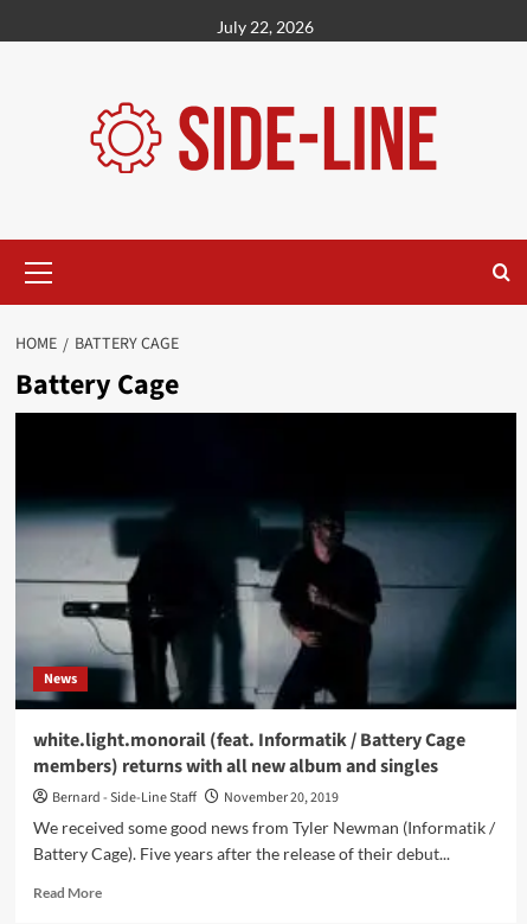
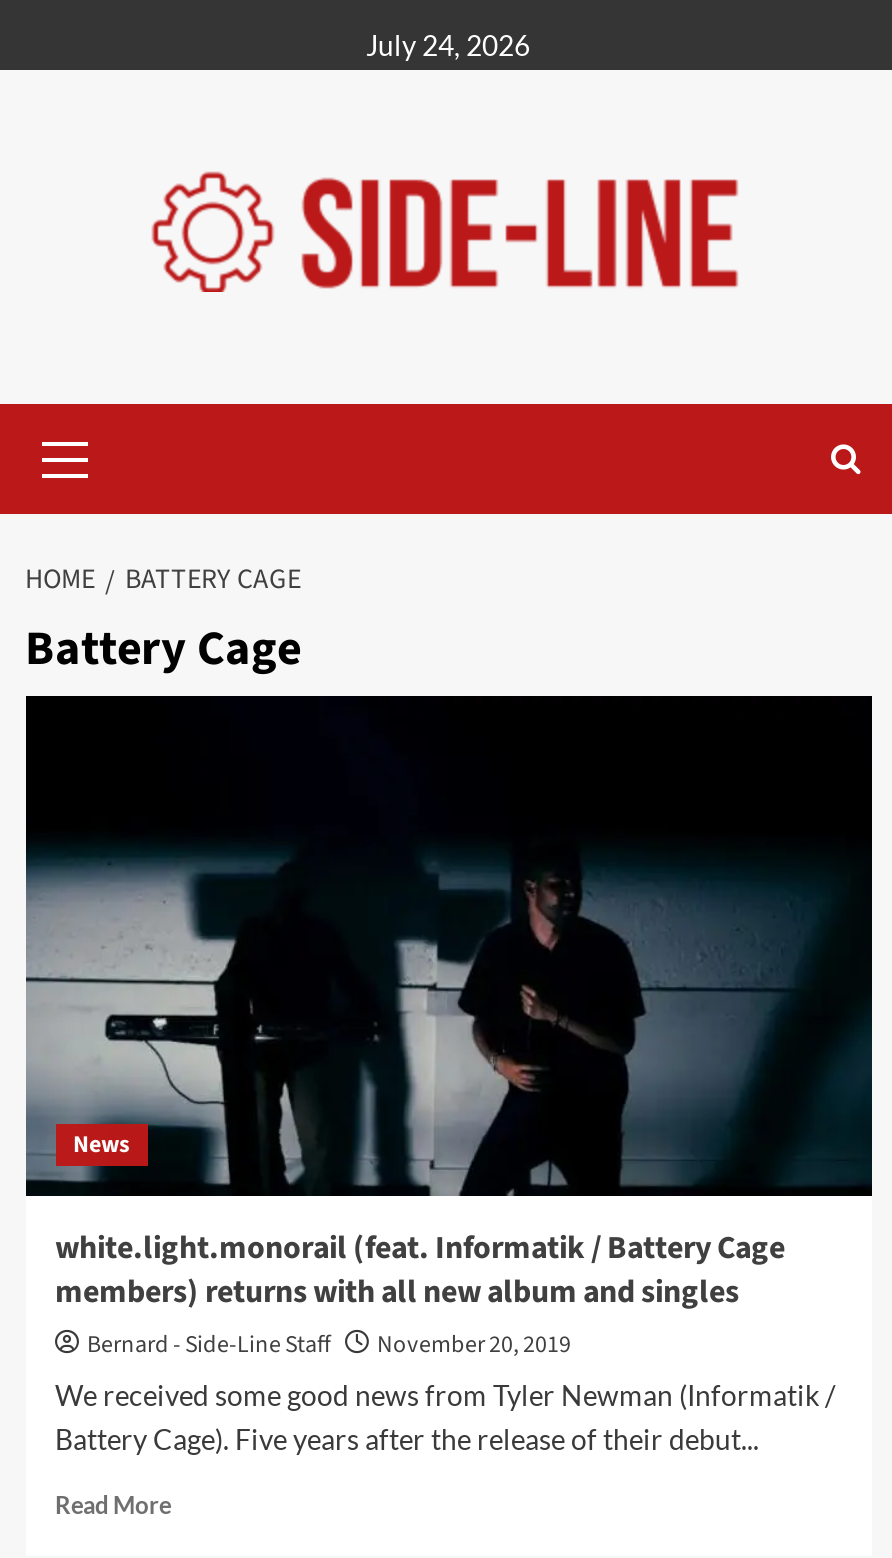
- July 22, 2026
+ July 24, 2026
